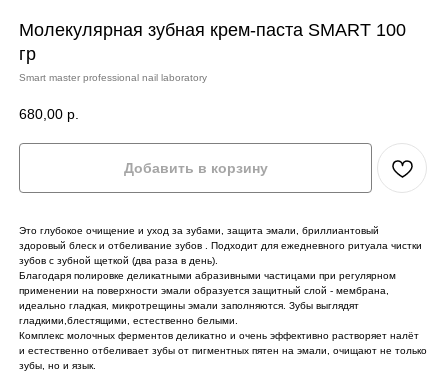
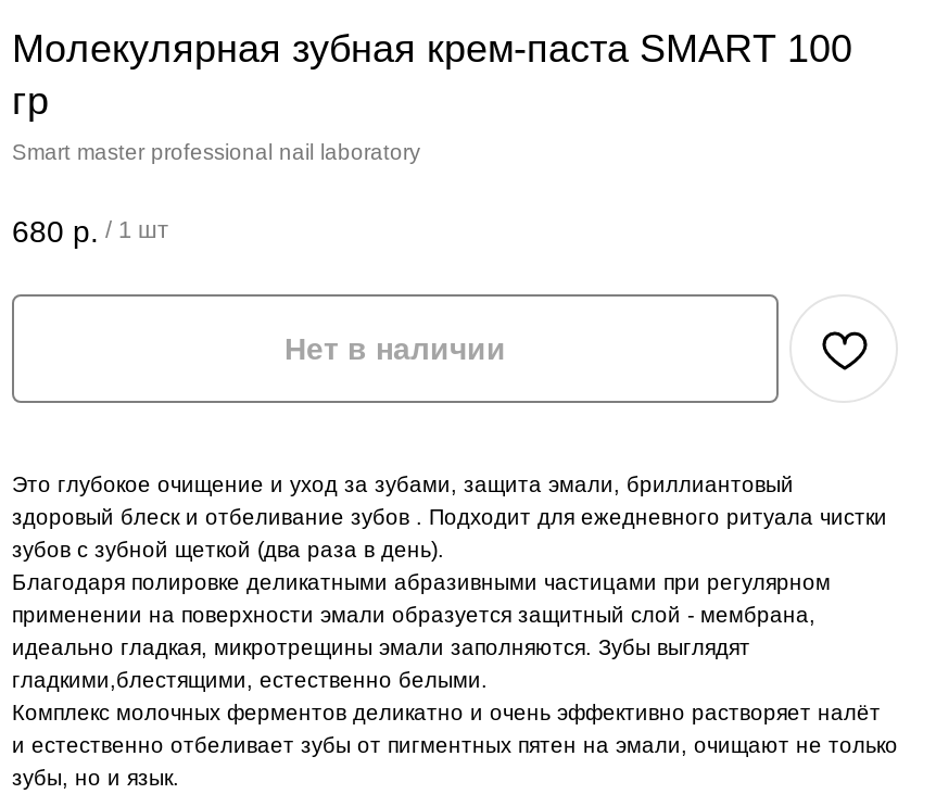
- 680,00 р.
+ 680 р. / 1 шт

- Добавить в корзину
+ Нет в наличии
